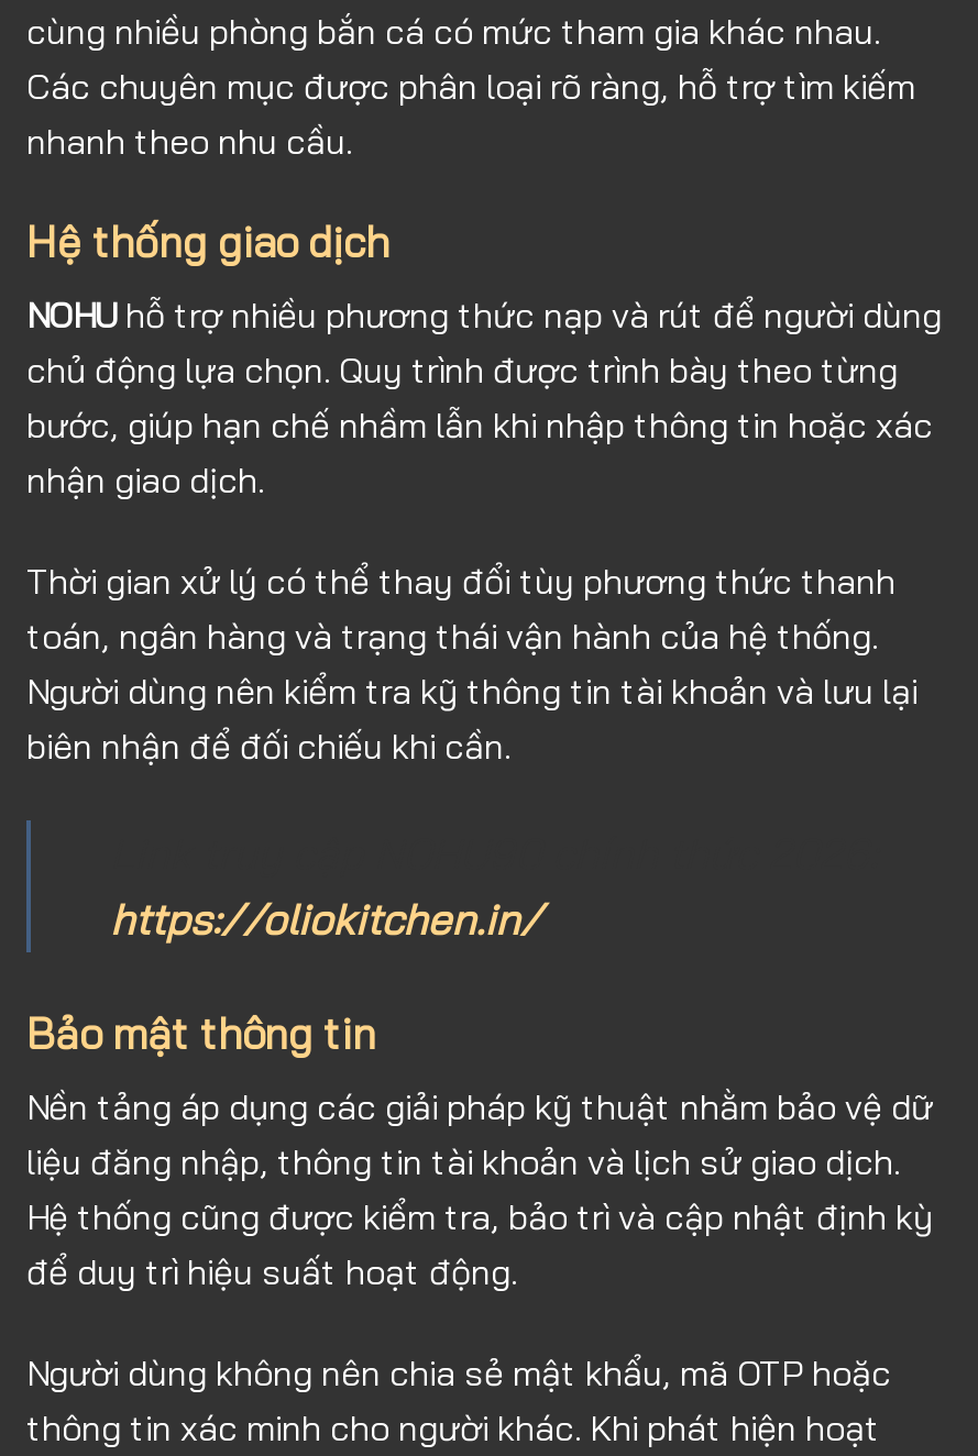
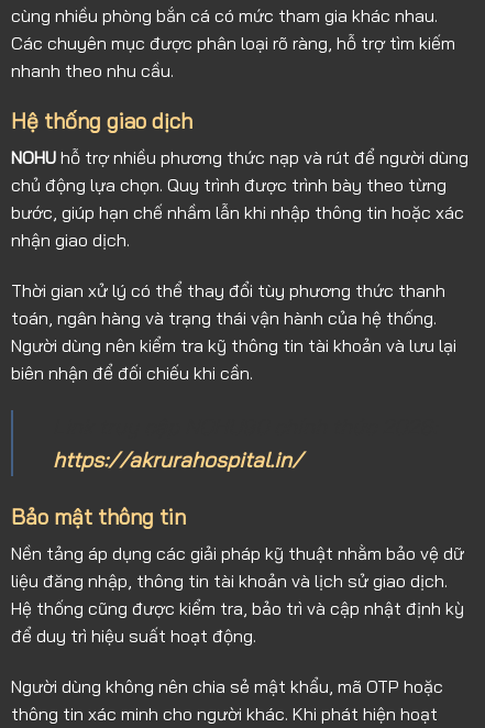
- https://oliokitchen.in/
+ https://akrurahospital.in/
